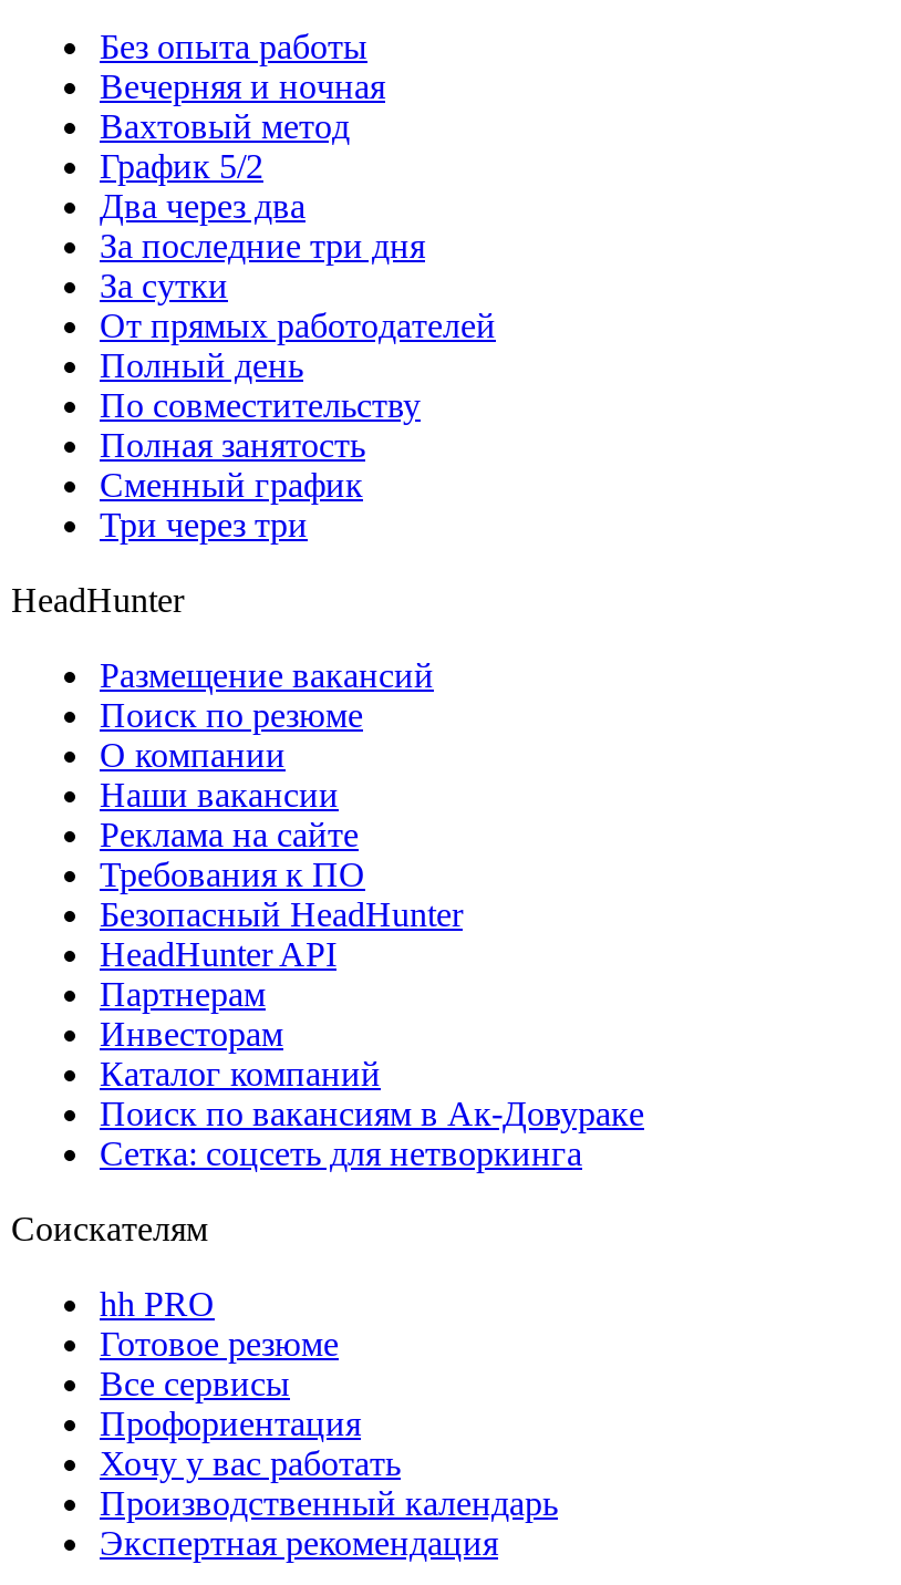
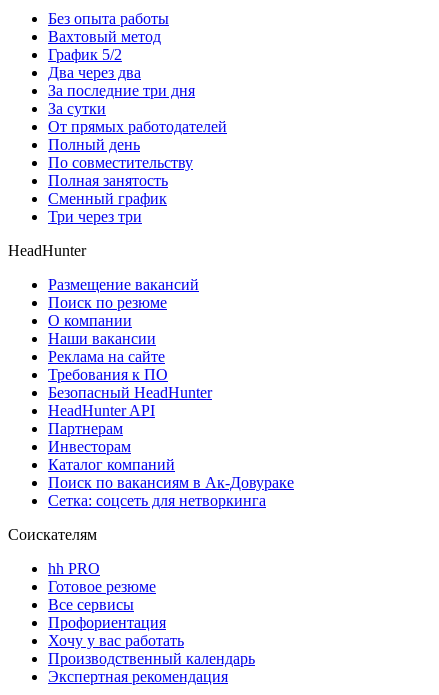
- Вечерняя и ночная
